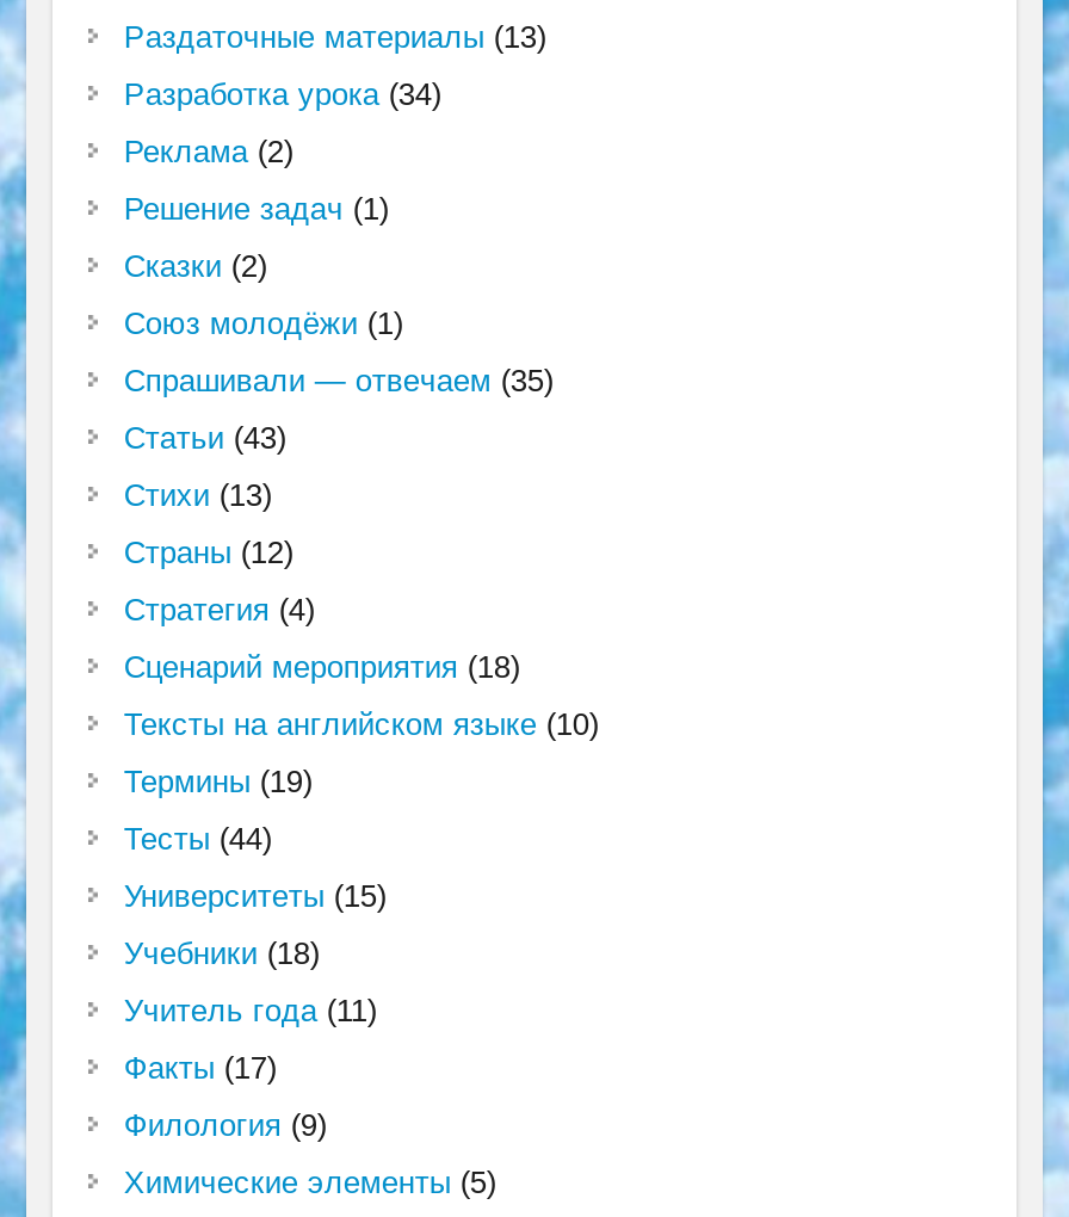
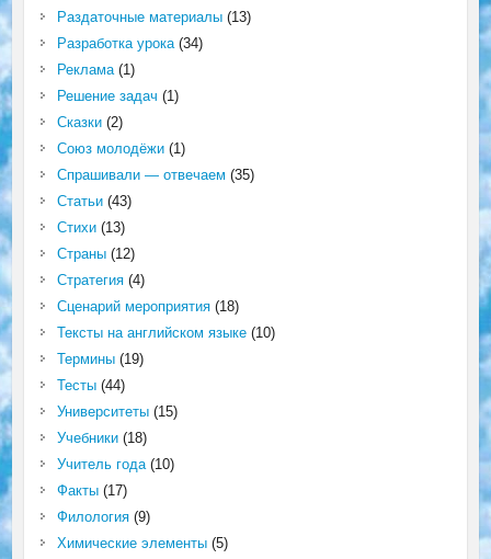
- Реклама (2)
+ Реклама (1)

- Учитель года (11)
+ Учитель года (10)
